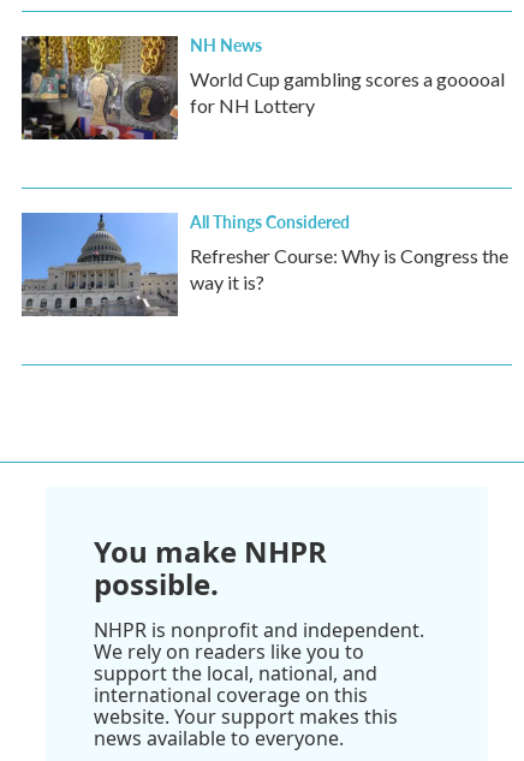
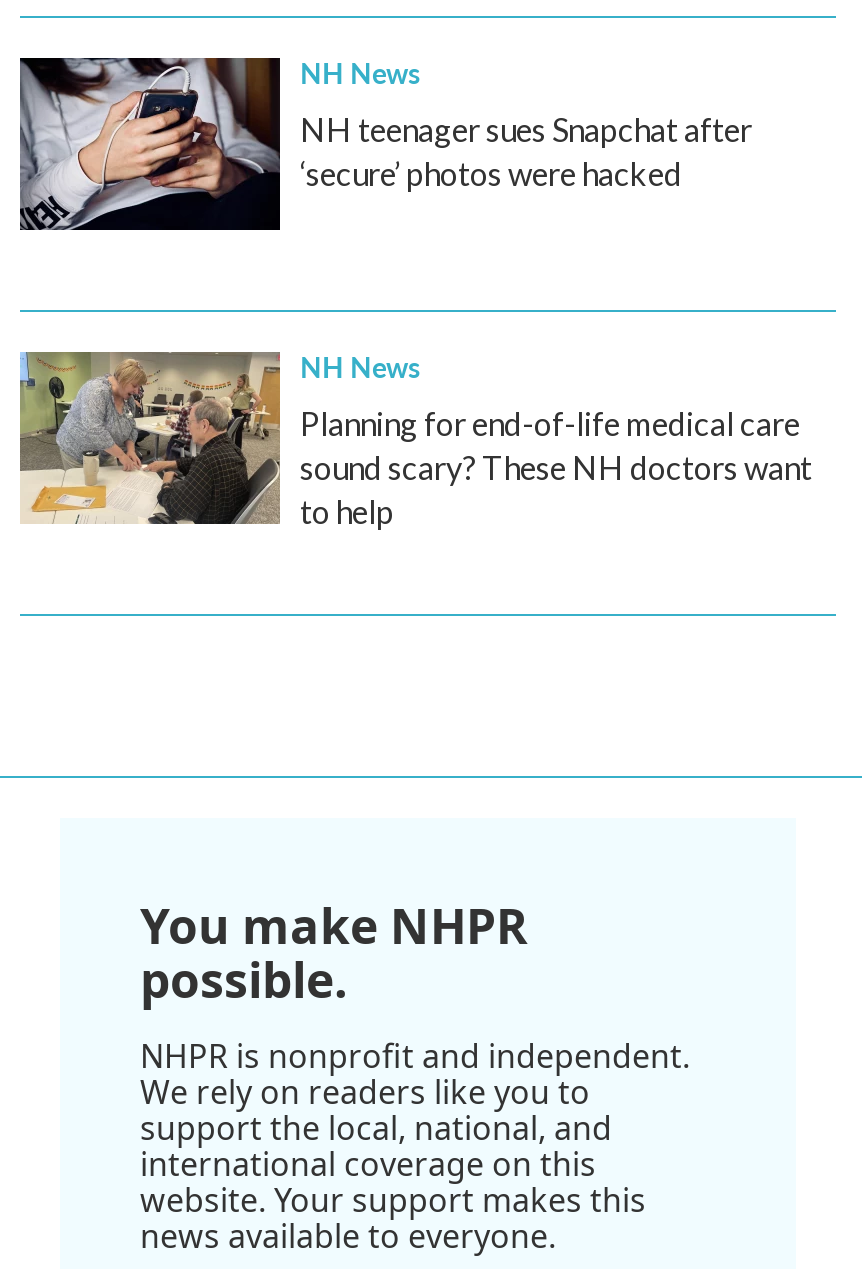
- [image]
- World Cup gambling scores a gooooal
- for NH Lottery
+ [image]
+ NH teenager sues Snapchat after
+ ‘secure’ photos were hacked

- [image]
- All Things Considered
- Refresher Course: Why is Congress the
- way it is?
+ [image]
+ NH News
+ Planning for end-of-life medical care
+ sound scary? These NH doctors want
+ to help
